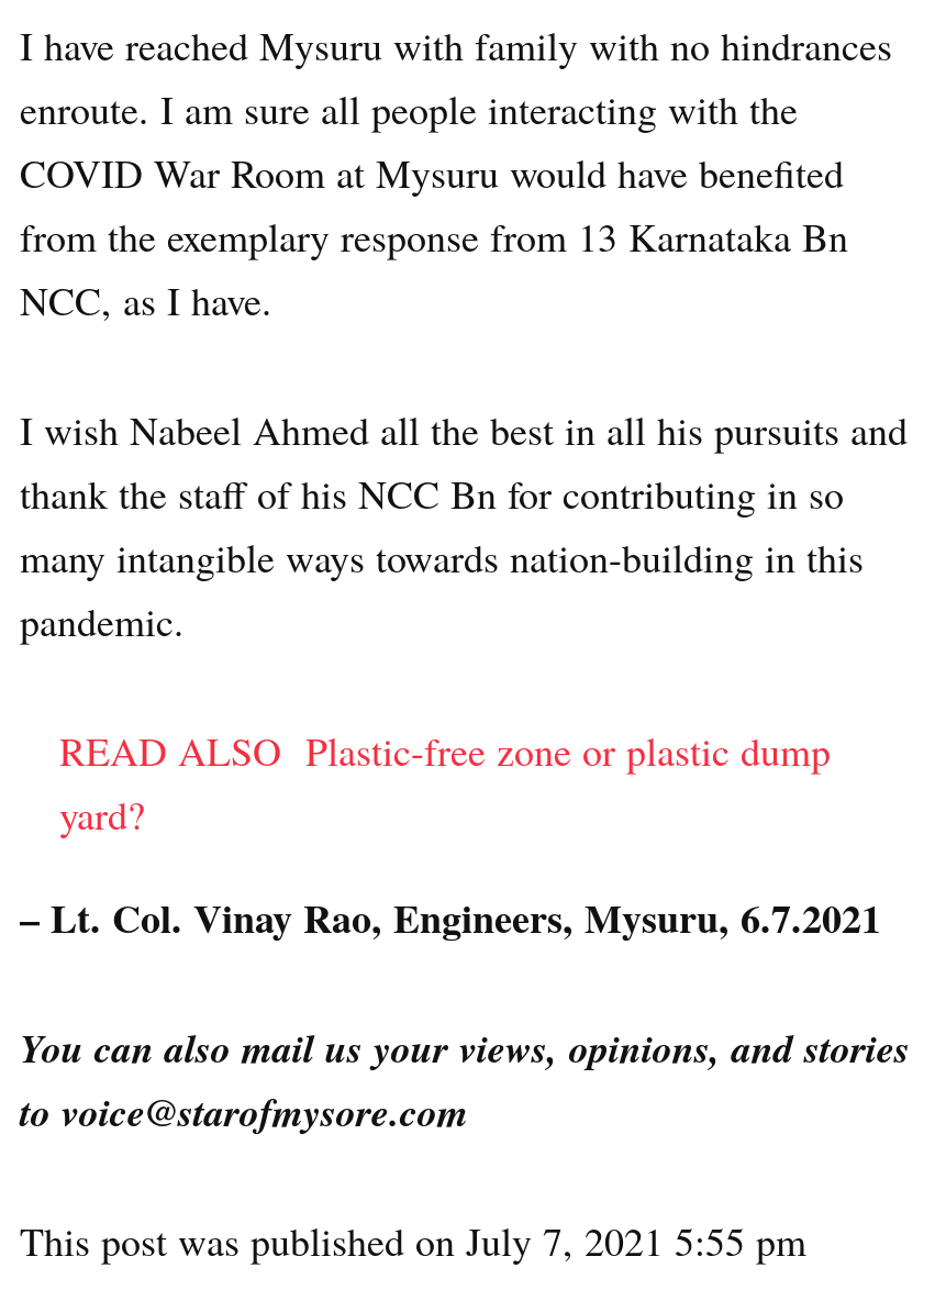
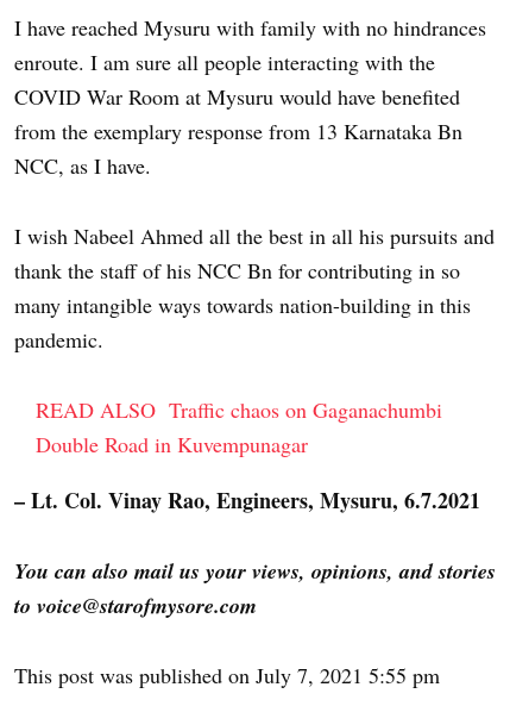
- READ ALSO Plastic-free zone or plastic dump
- yard?
+ READ ALSO Traffic chaos on Gaganachumbi
+ Double Road in Kuvempunagar
